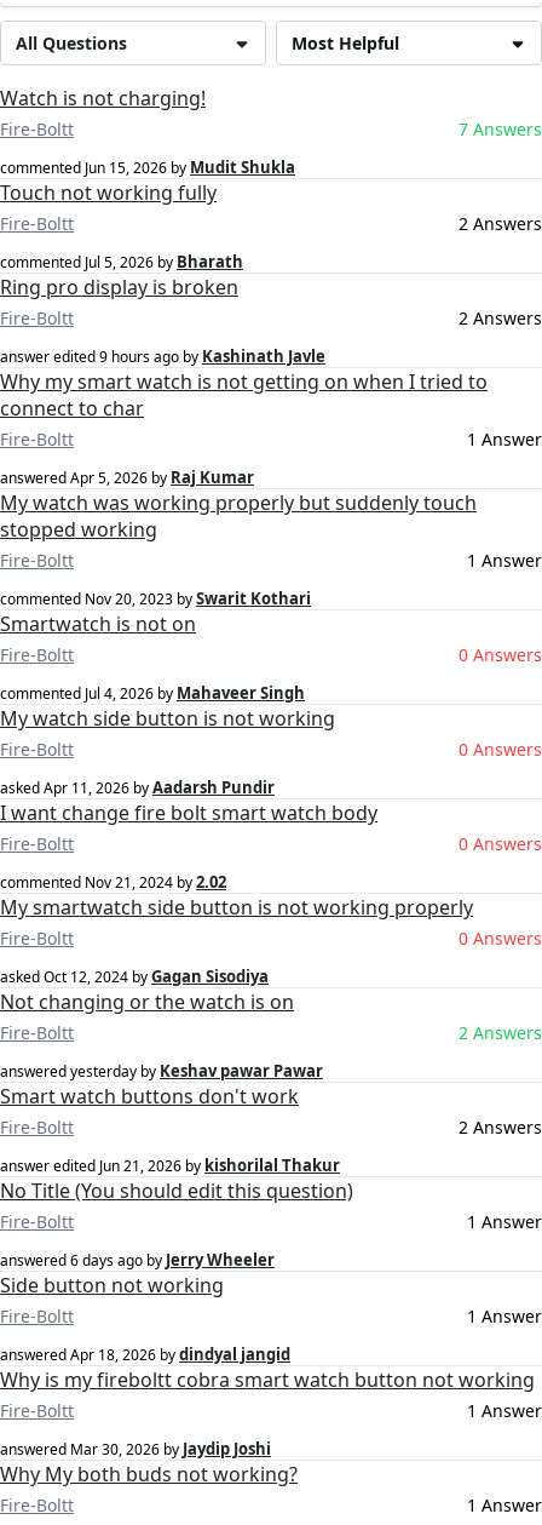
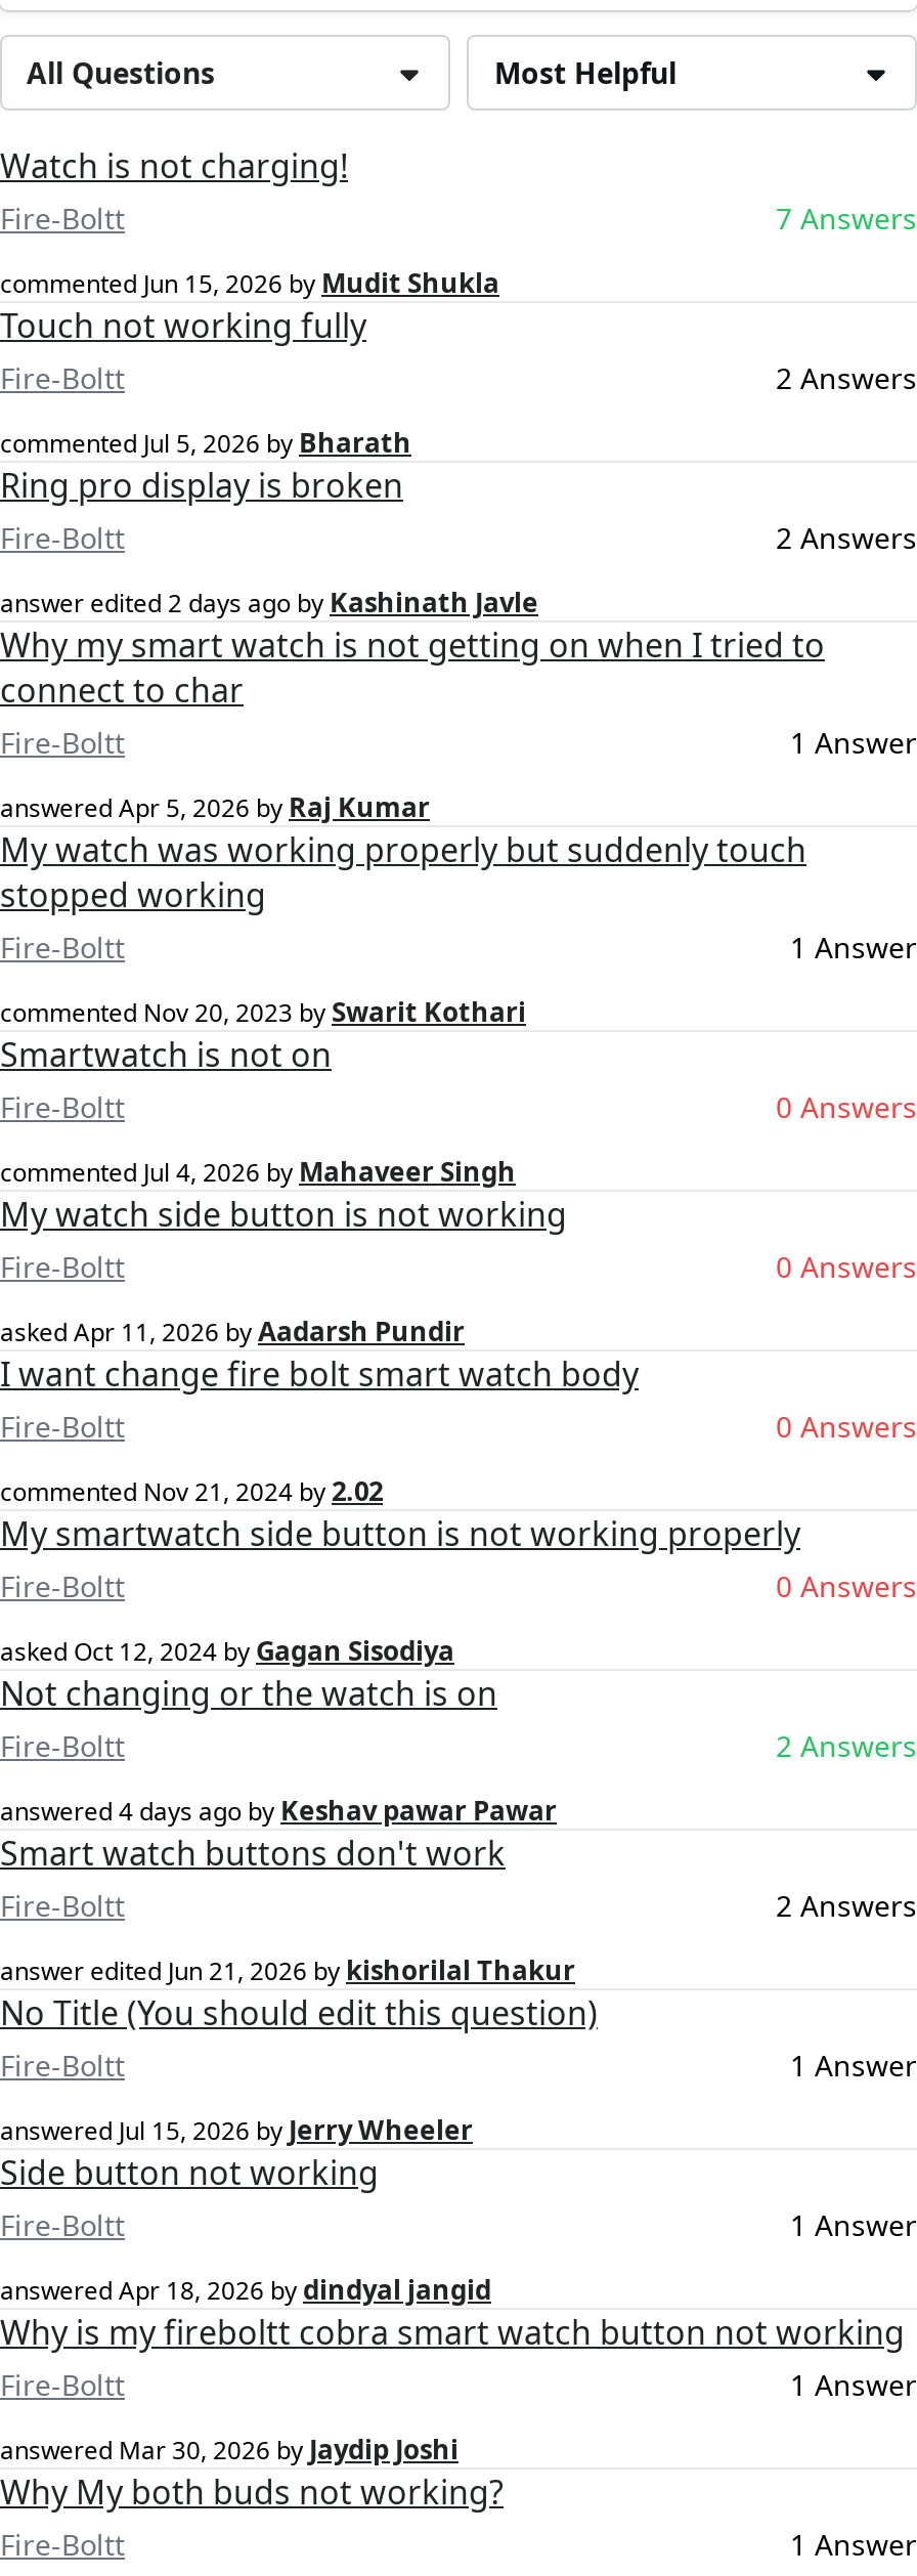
- answer edited 9 hours ago by Kashinath Javle
+ answer edited 2 days ago by Kashinath Javle

- answered yesterday by Keshav pawar Pawar
+ answered 4 days ago by Keshav pawar Pawar

- answered 6 days ago by Jerry Wheeler
+ answered Jul 15, 2026 by Jerry Wheeler
